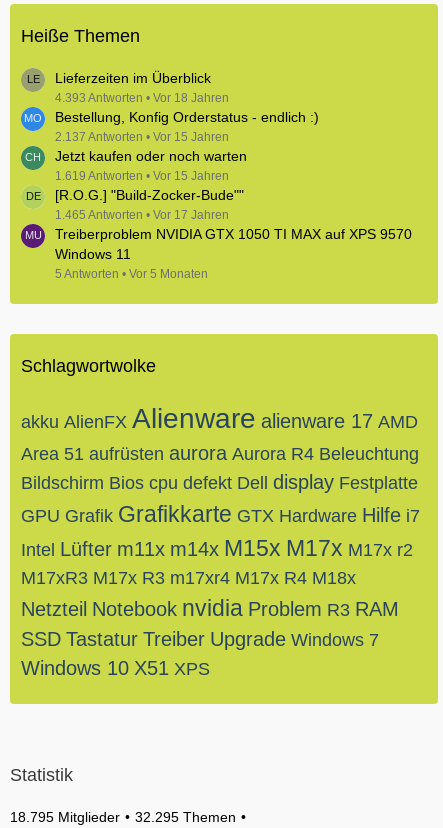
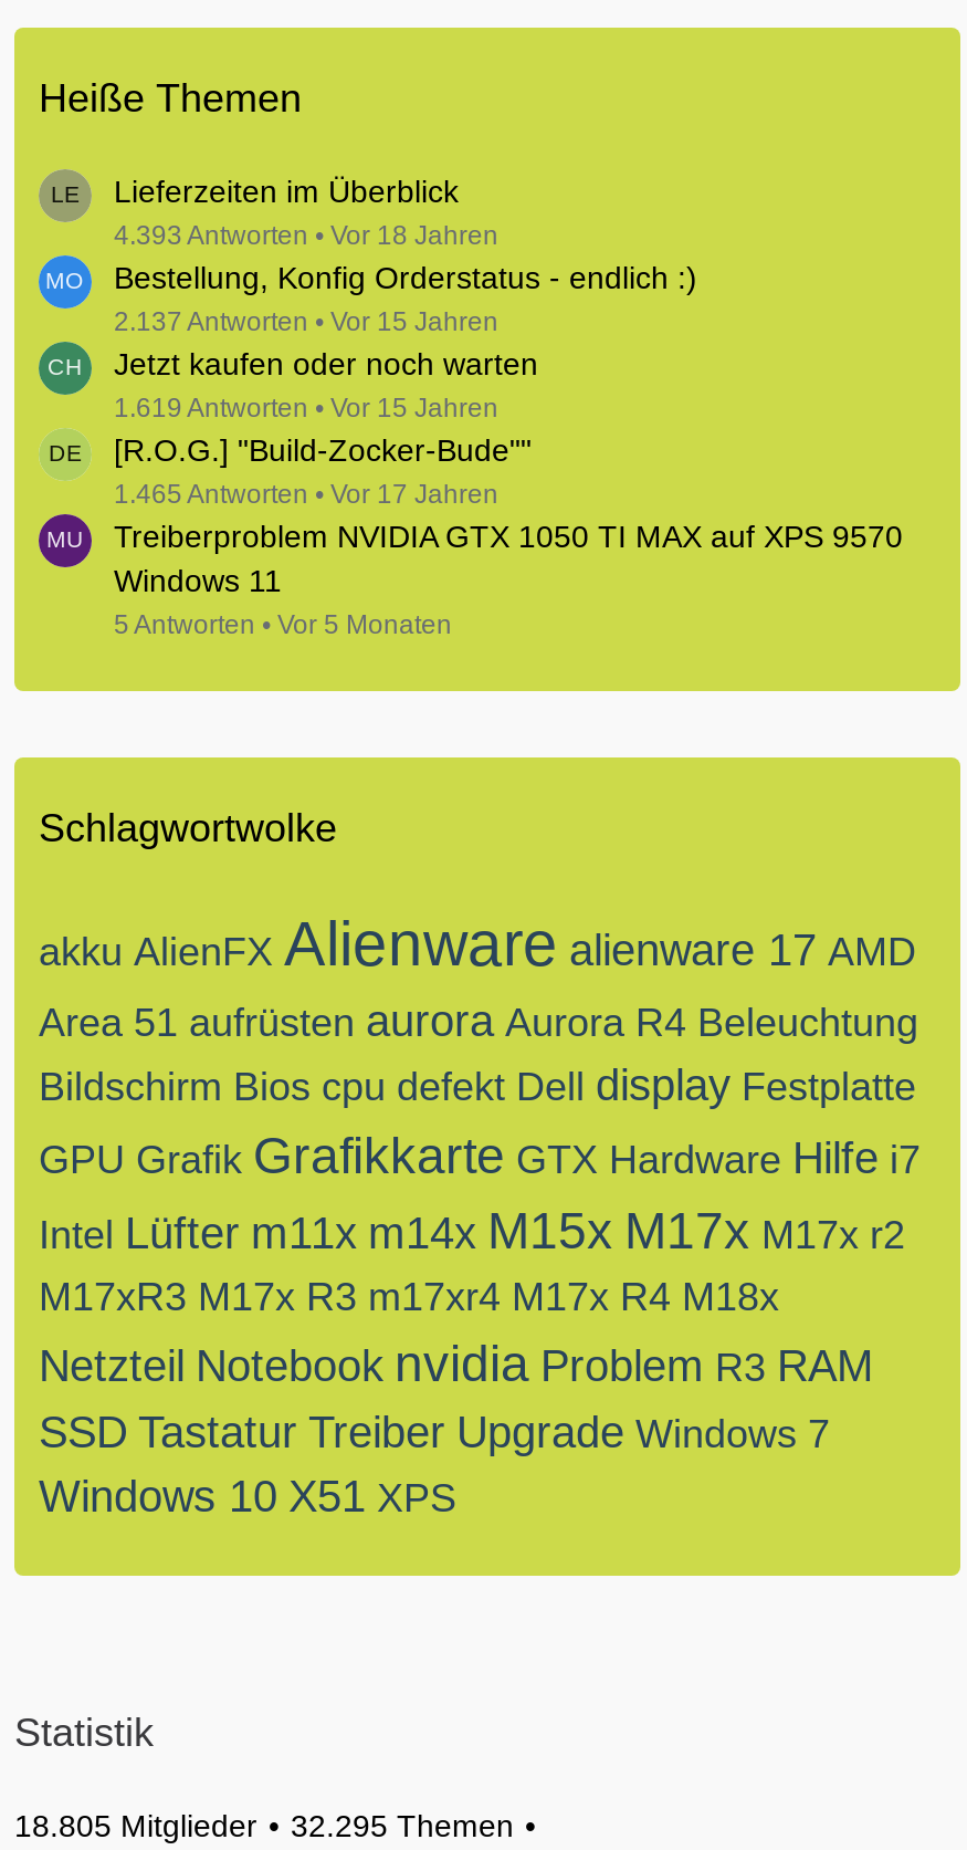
- 18.795 Mitglieder 32.295 Themen
+ 18.805 Mitglieder 32.295 Themen
